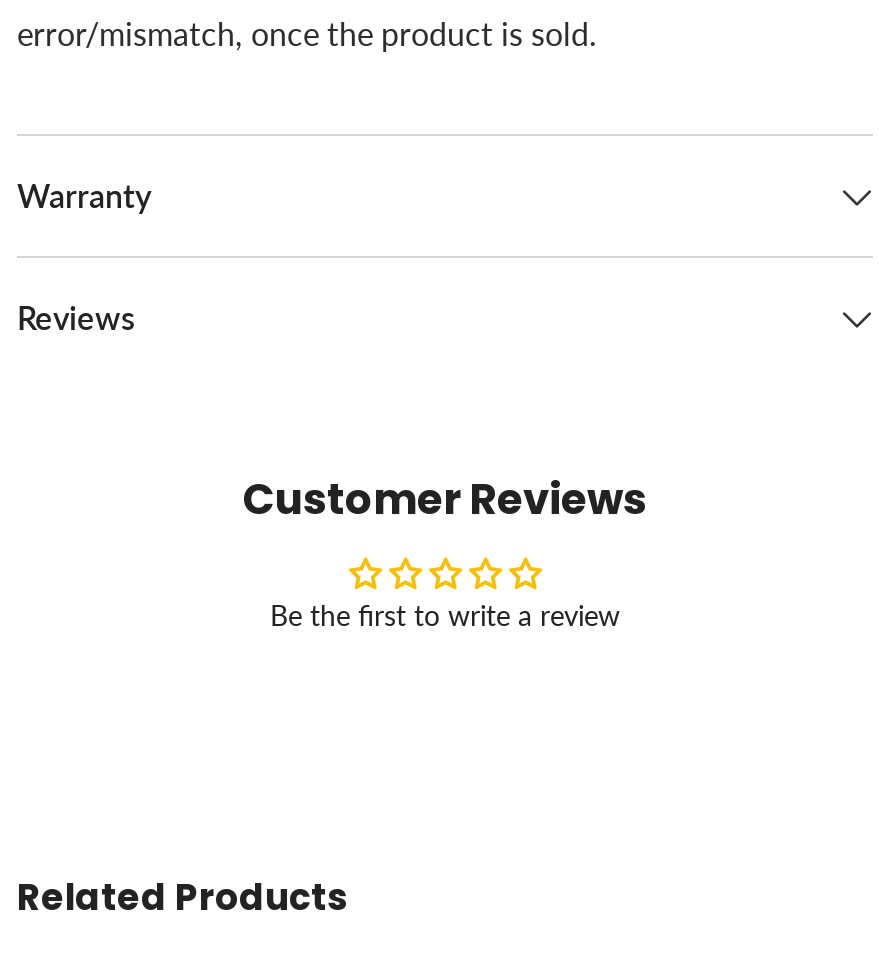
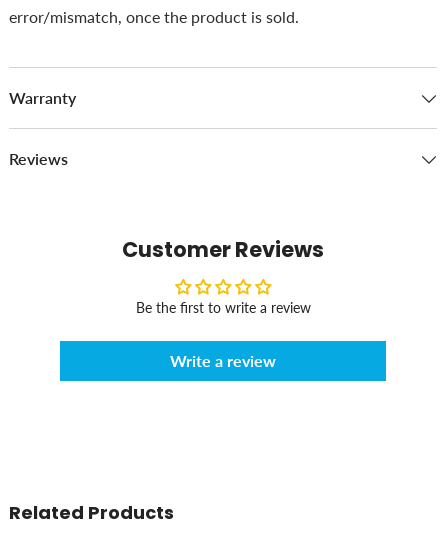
+ Write a review
